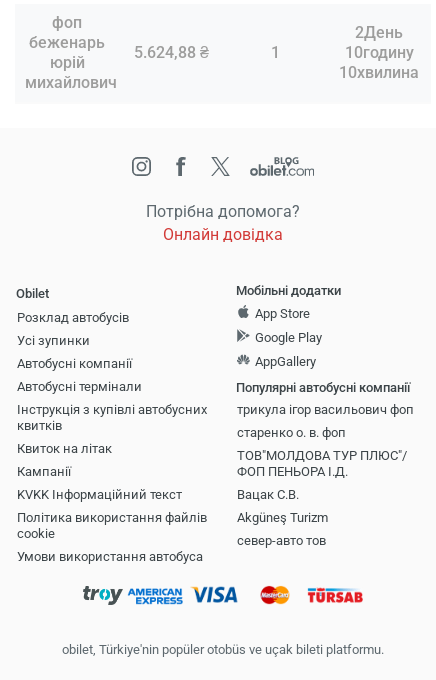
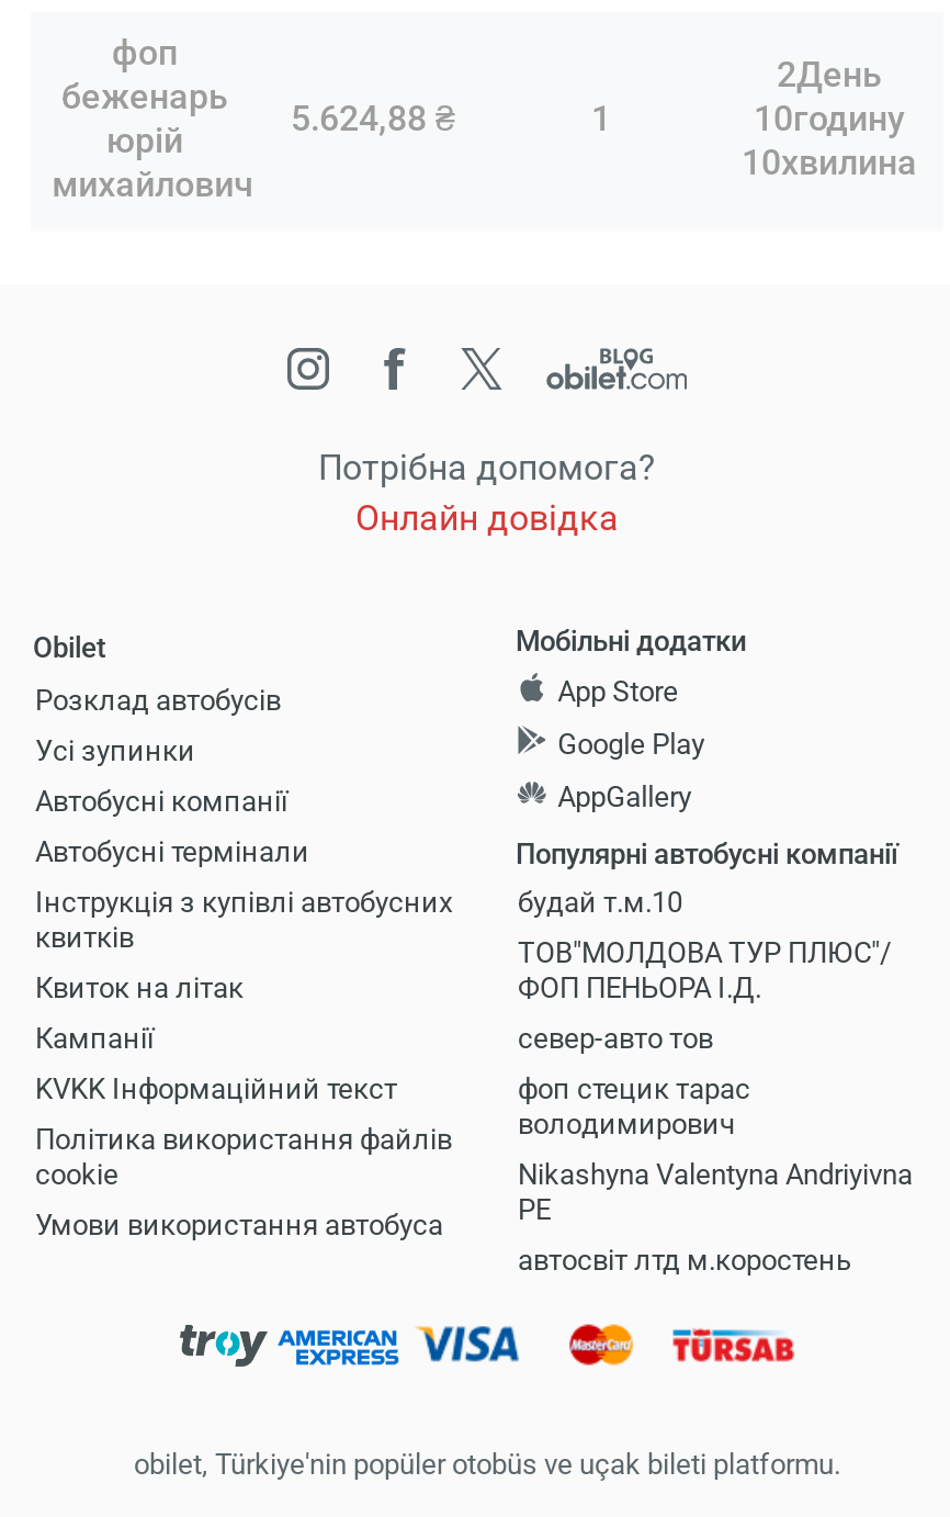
- трикула ігор васильович фоп
- старенко о. в. фоп
+ будай т.м.10

moved up: ТОВ"МОЛДОВА ТУР ПЛЮС"/ | ФОП ПЕНЬОРА І.Д.

- Вацак С.В.
- Akgüneş Turizm

+ фоп стецик тарас
+ володимирович
+ Nikashyna Valentyna Andriyivna
+ PE
+ автосвіт лтд м.коростень

moved up: север-авто тов
